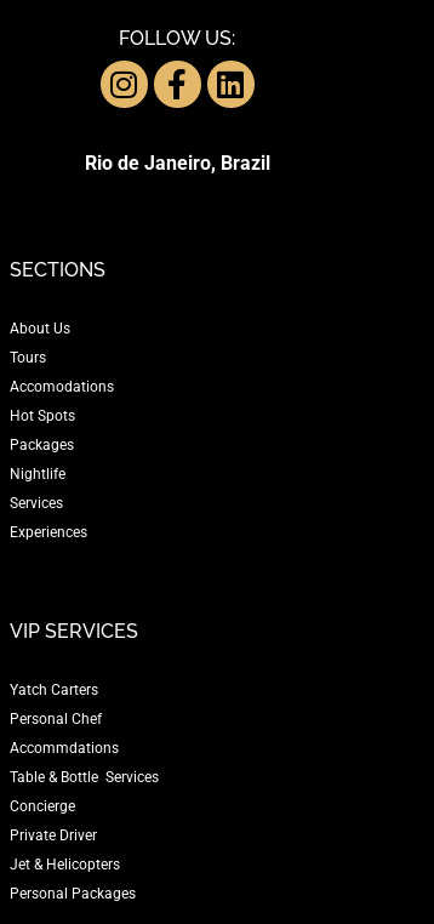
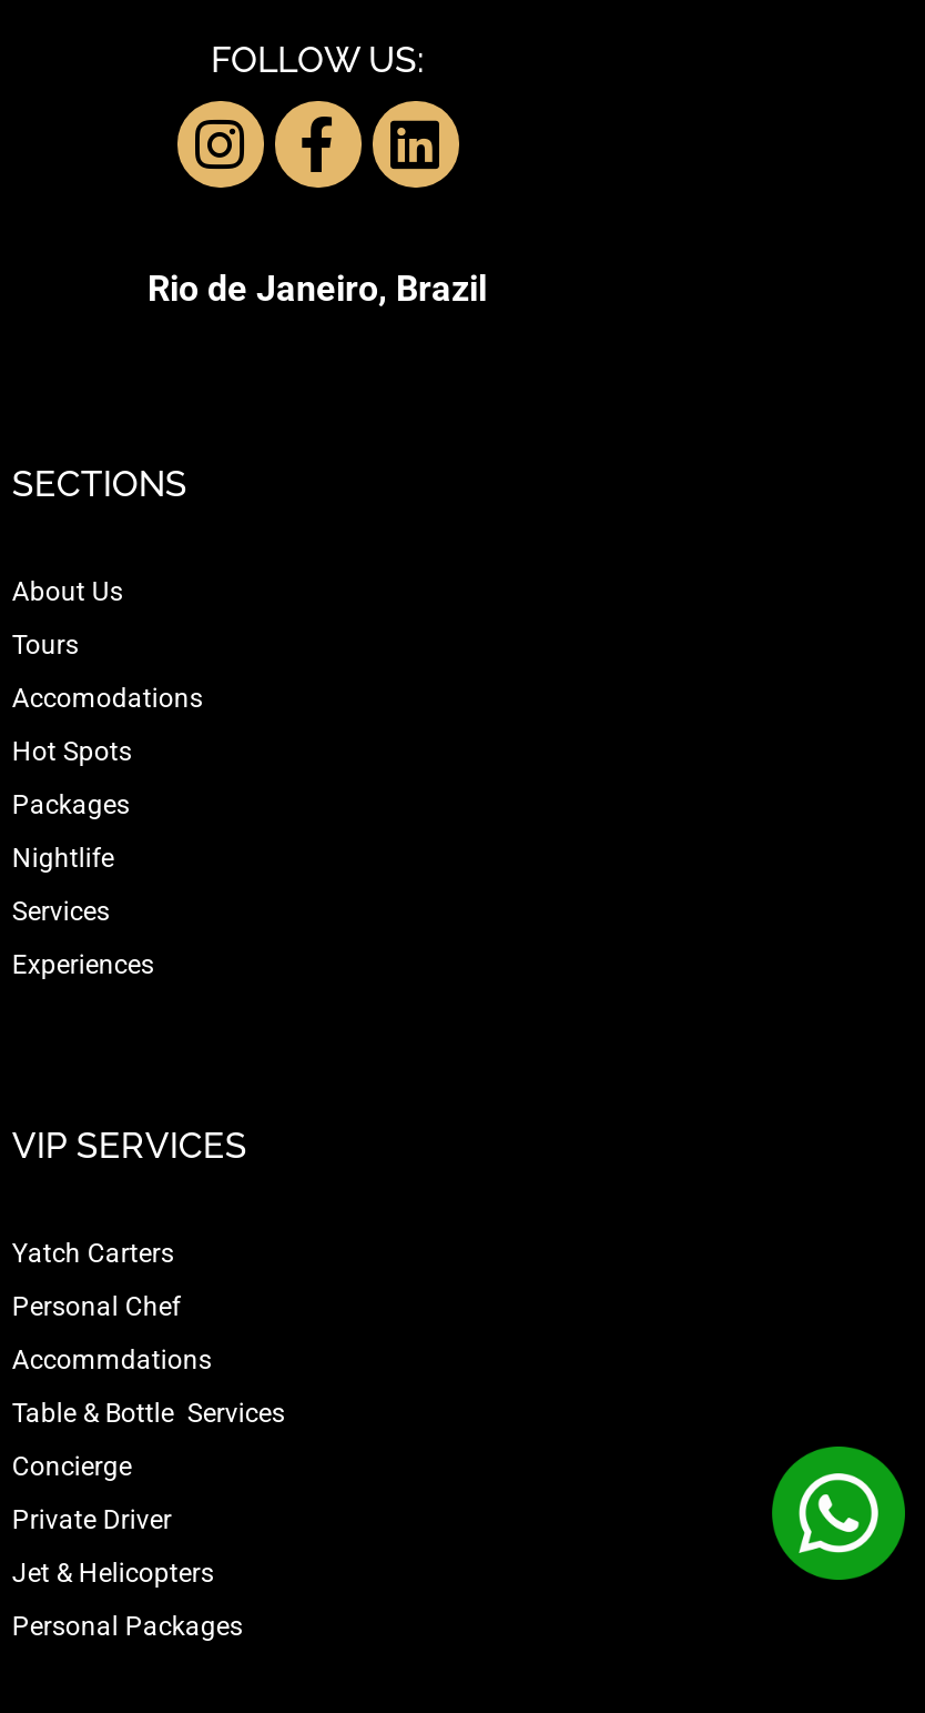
+ [image]
